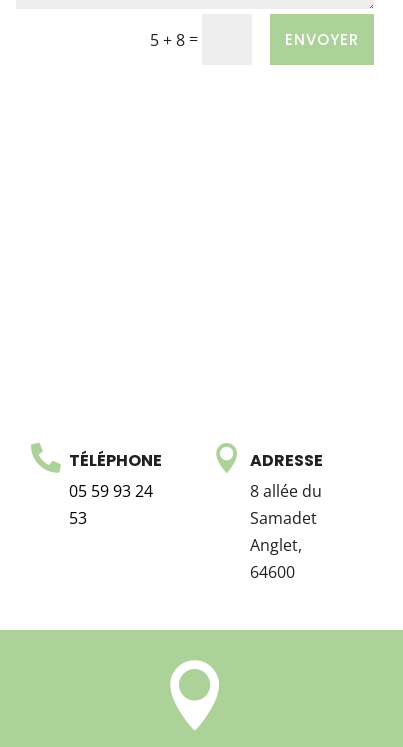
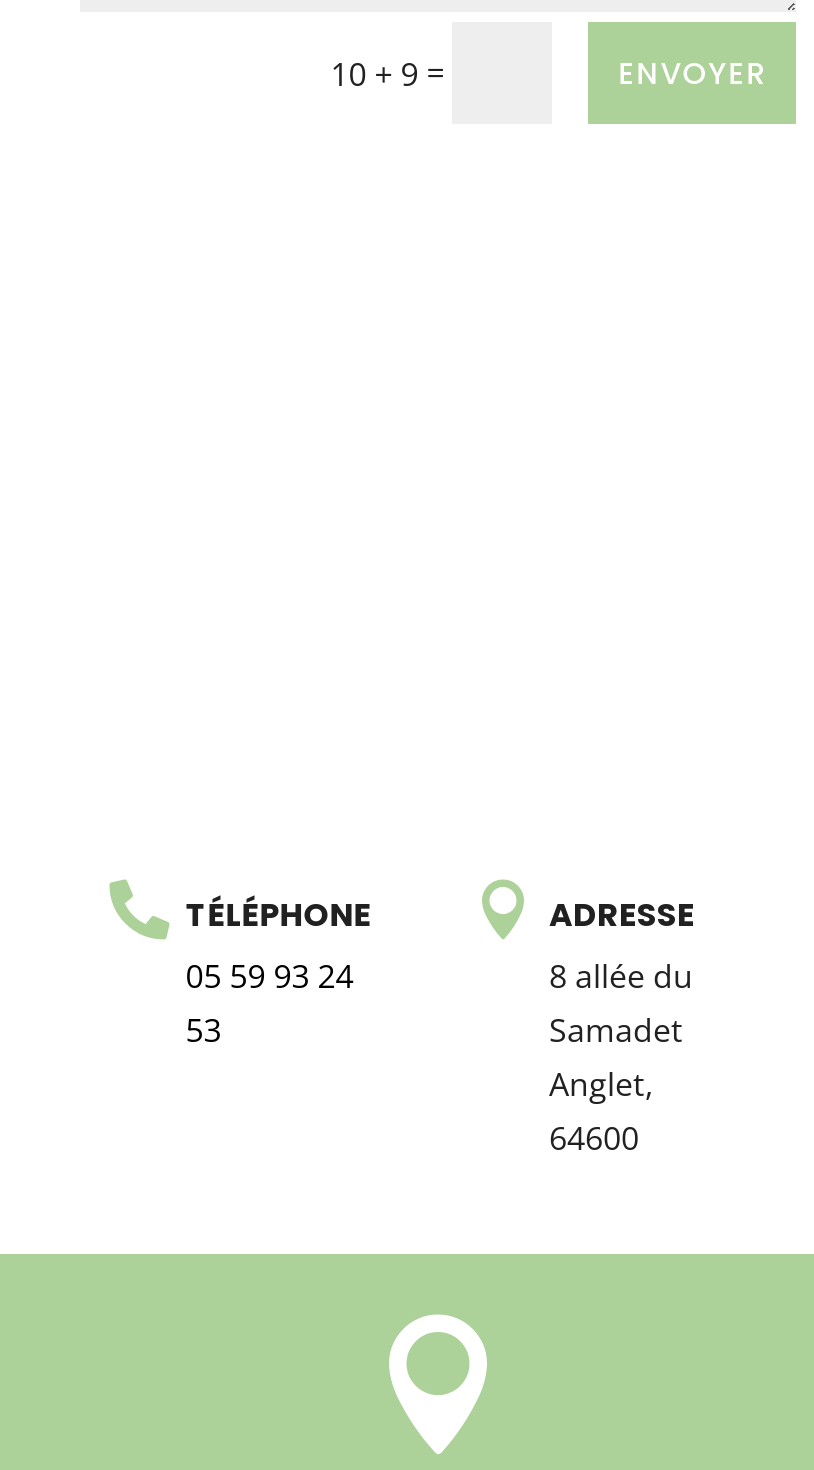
- 5 + 8 =
+ 10 + 9 =
